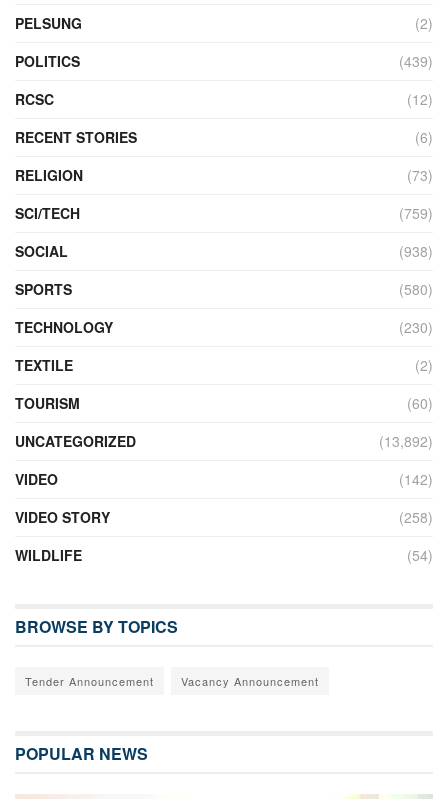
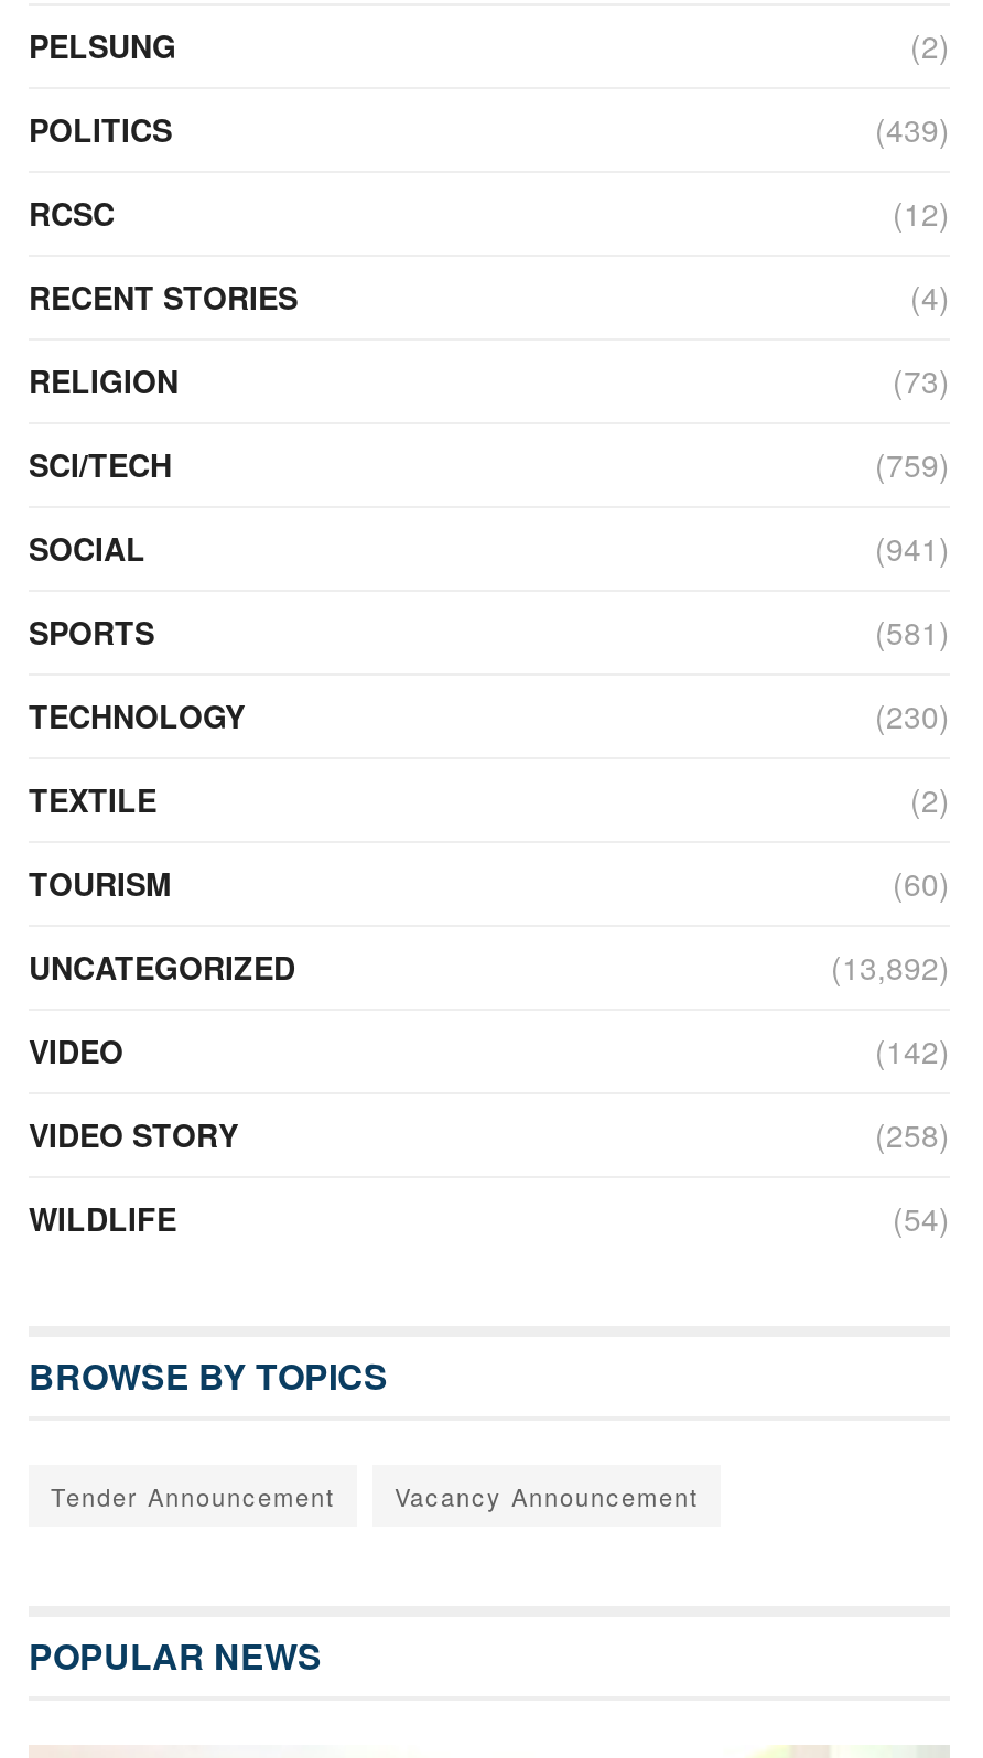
- (6)
+ (4)

- (938)
+ (941)

- (580)
+ (581)
